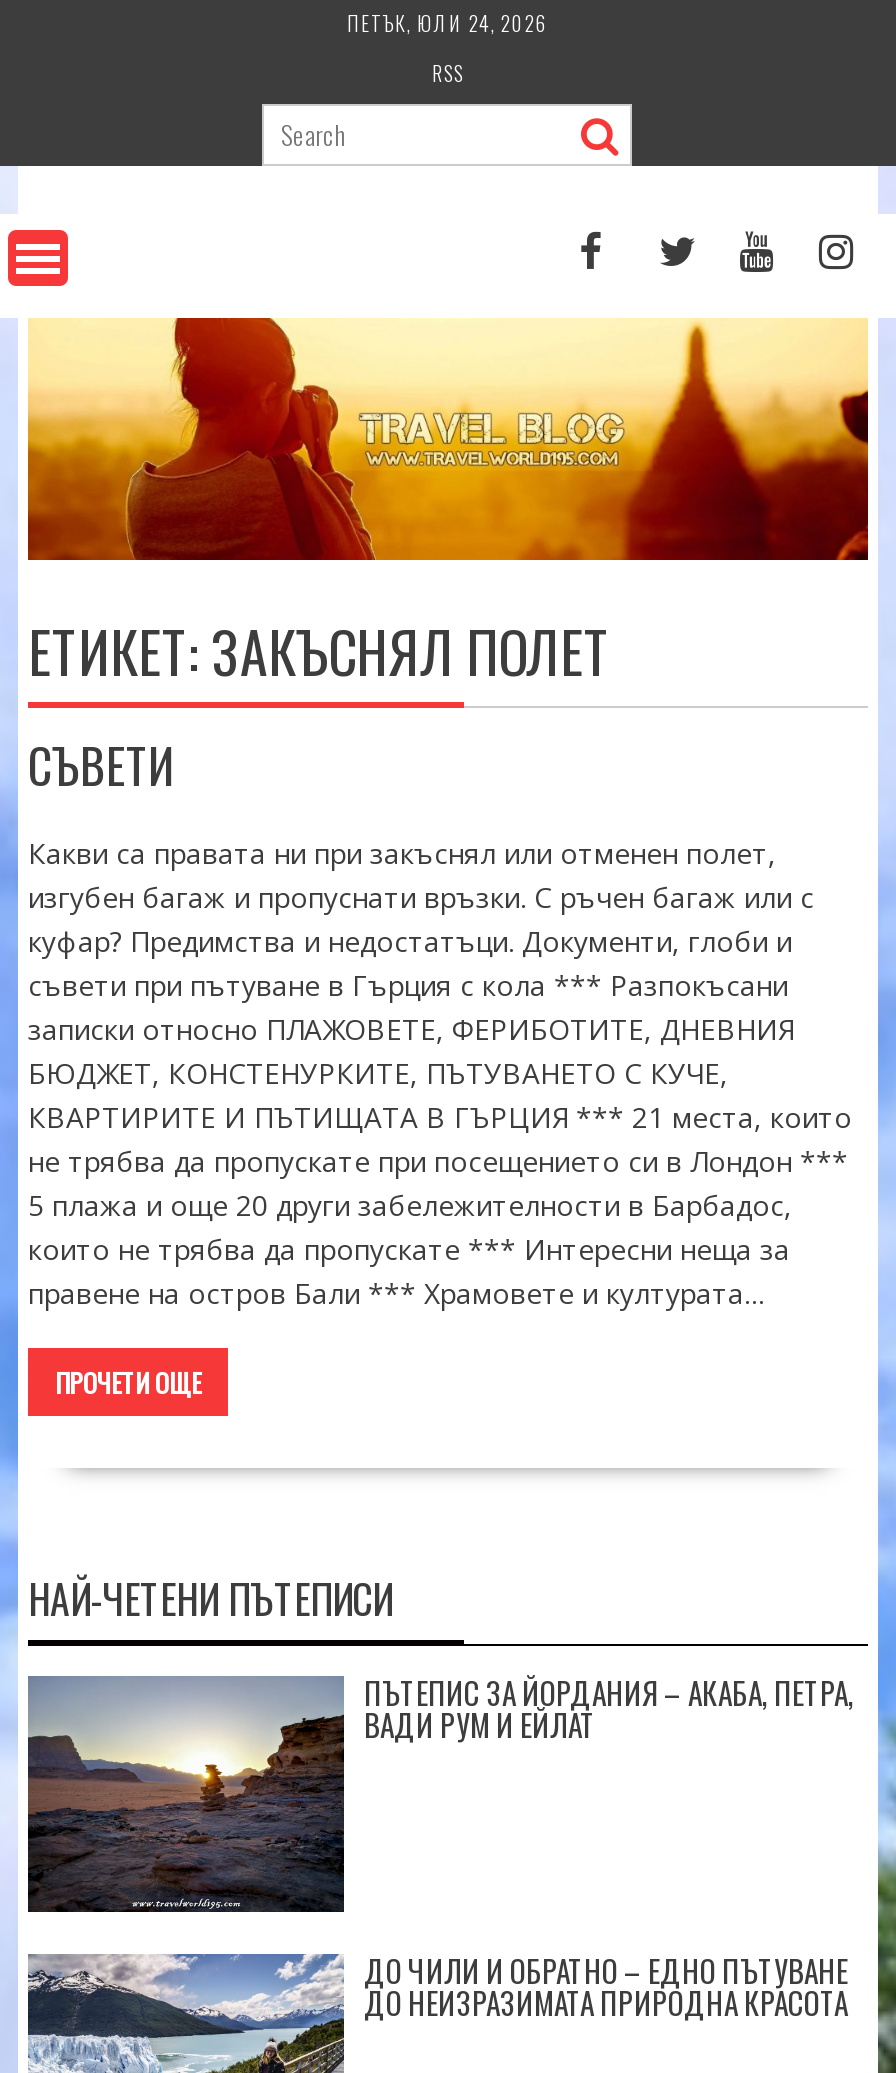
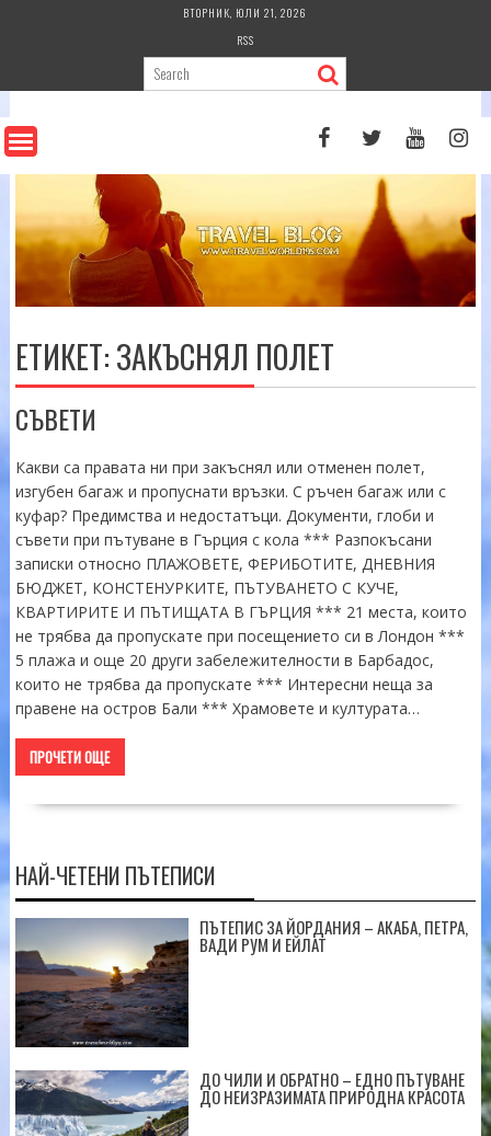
- ПЕТЪК, ЮЛИ 24, 2026
+ ВТОРНИК, ЮЛИ 21, 2026
